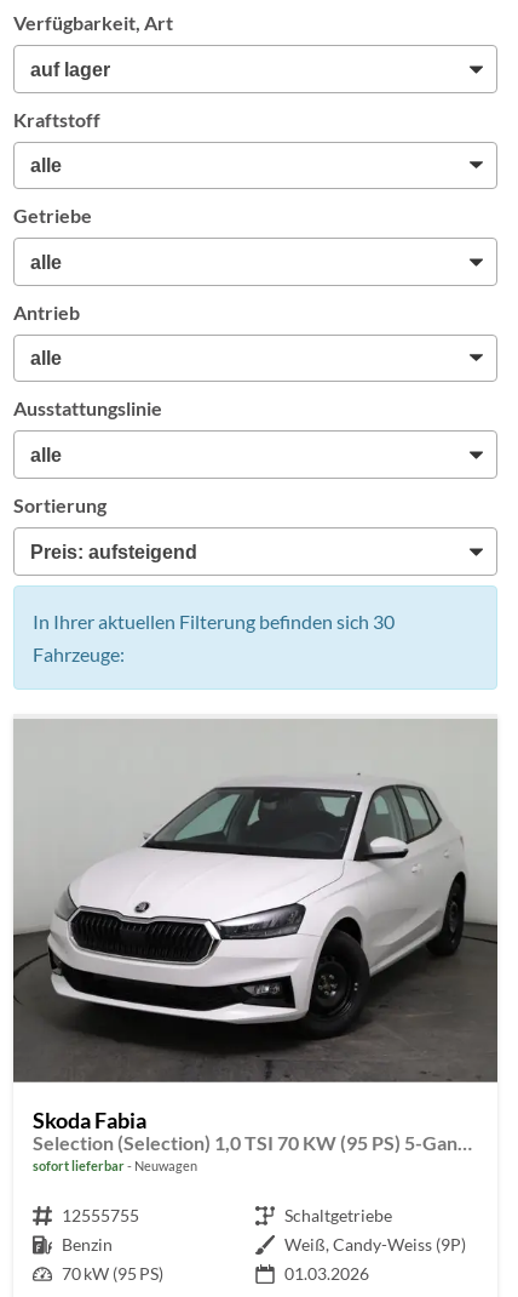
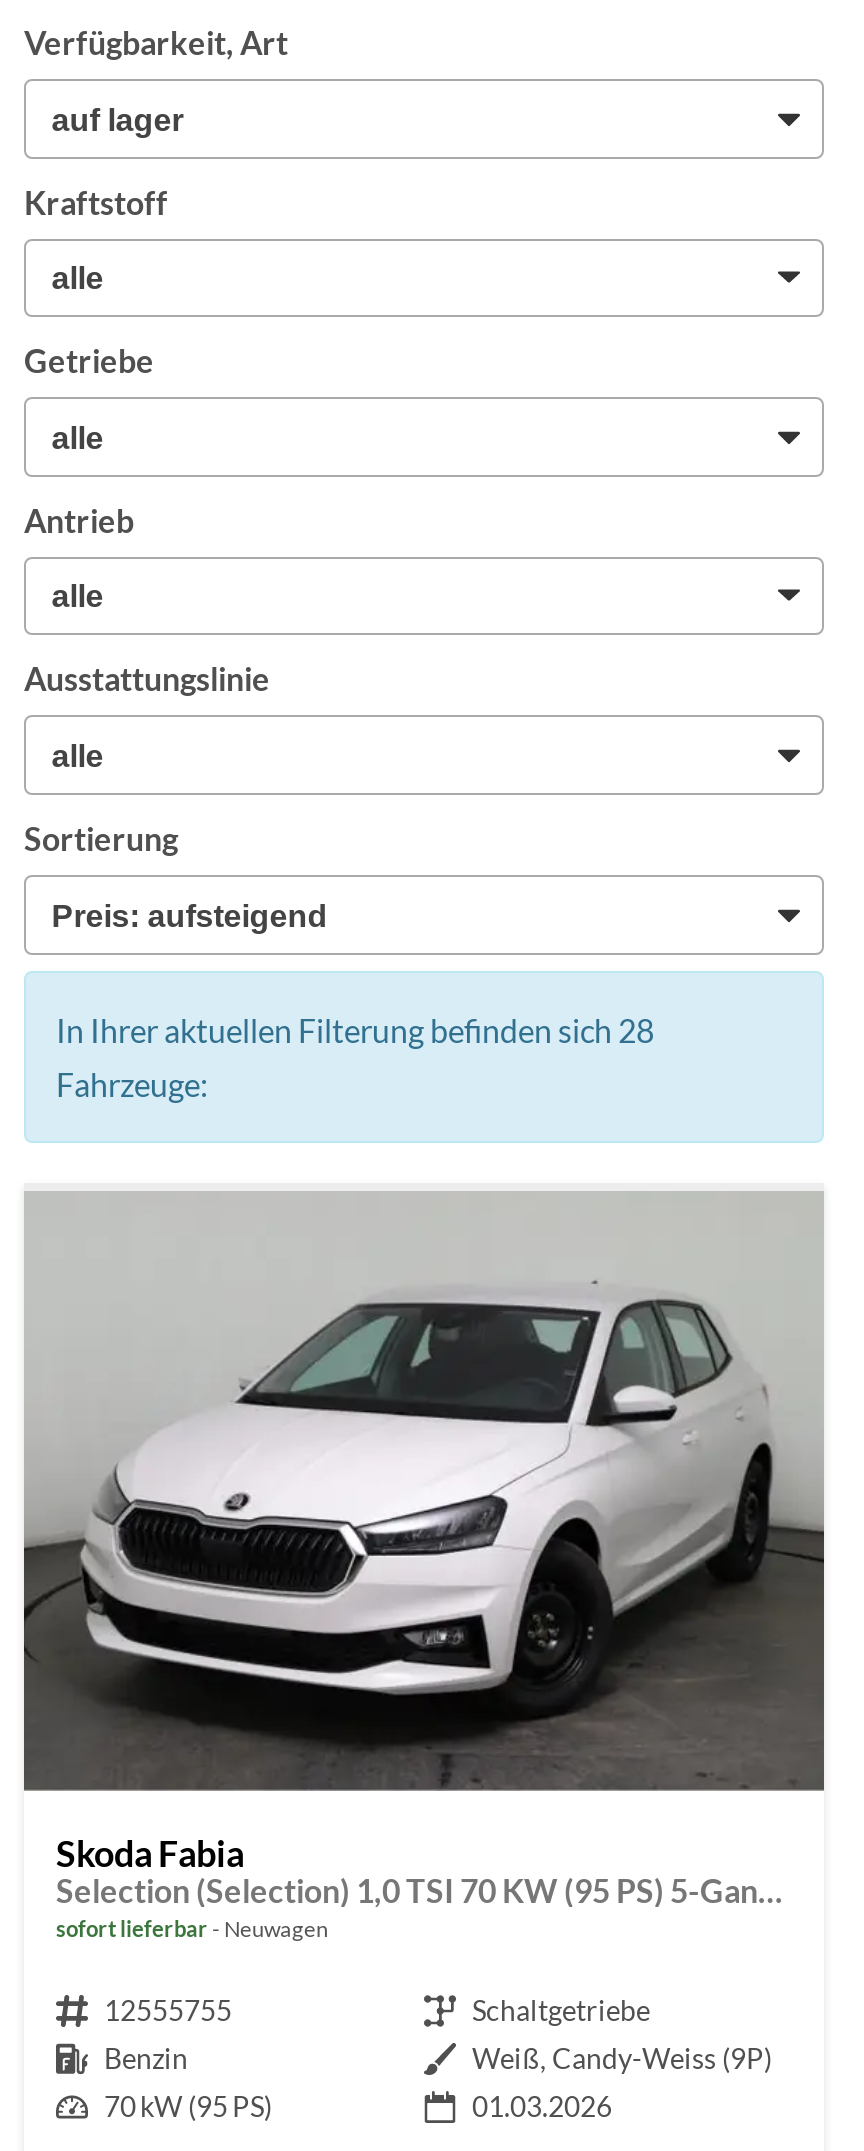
- In Ihrer aktuellen Filterung befinden sich 30
+ In Ihrer aktuellen Filterung befinden sich 28
